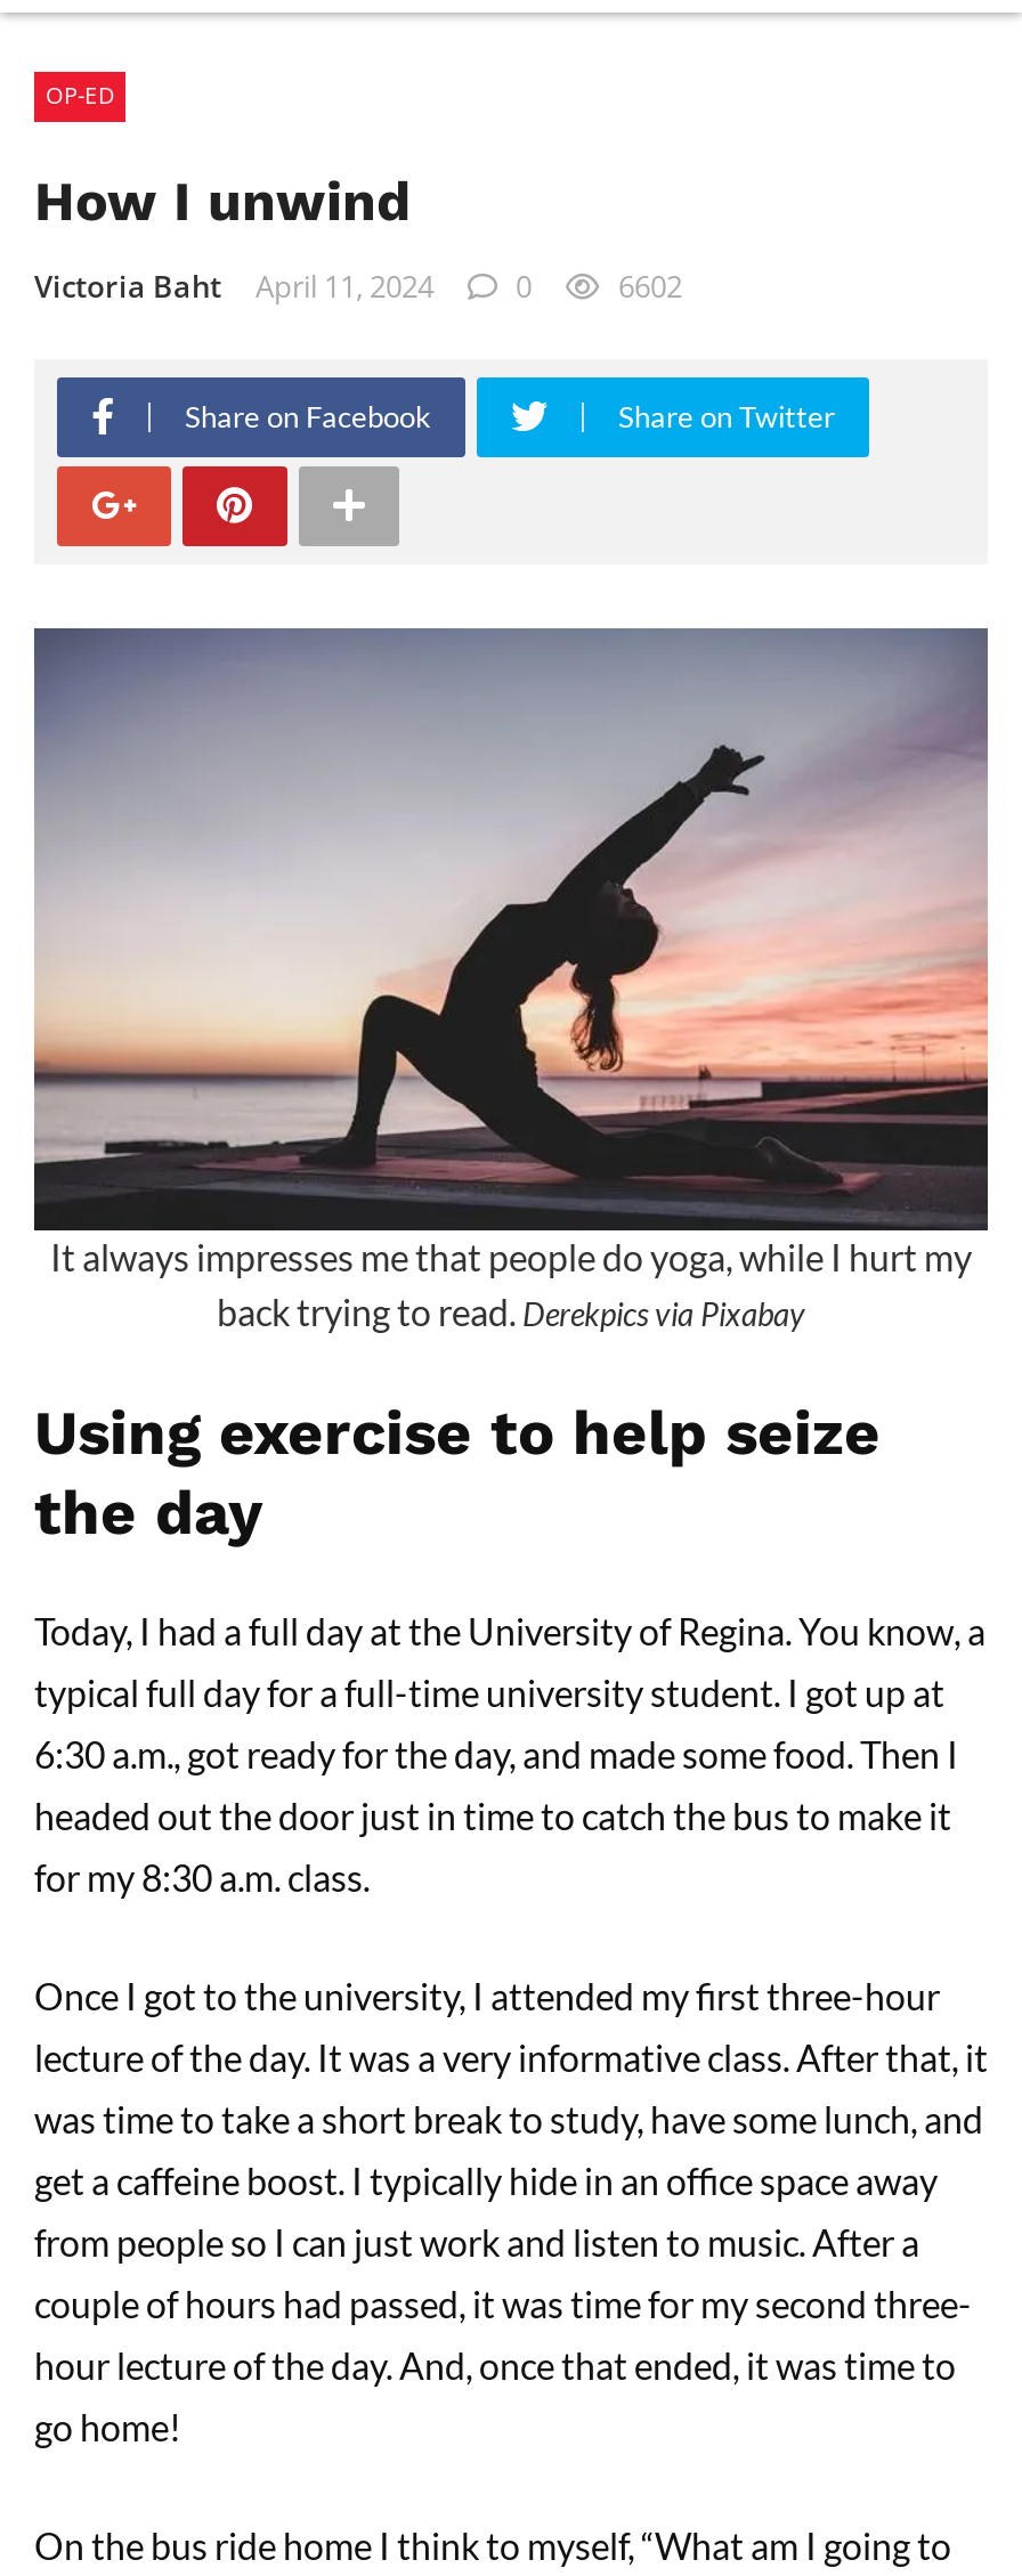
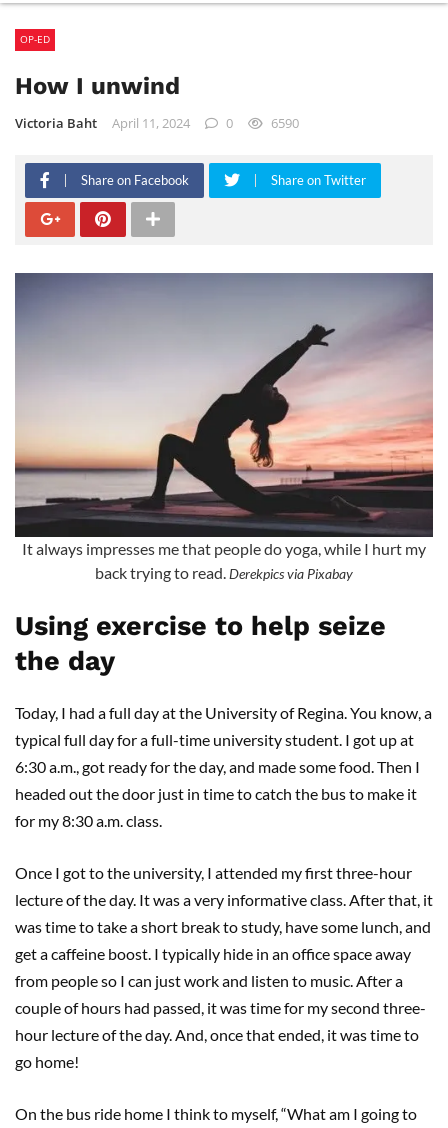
- 6602
+ 6590
